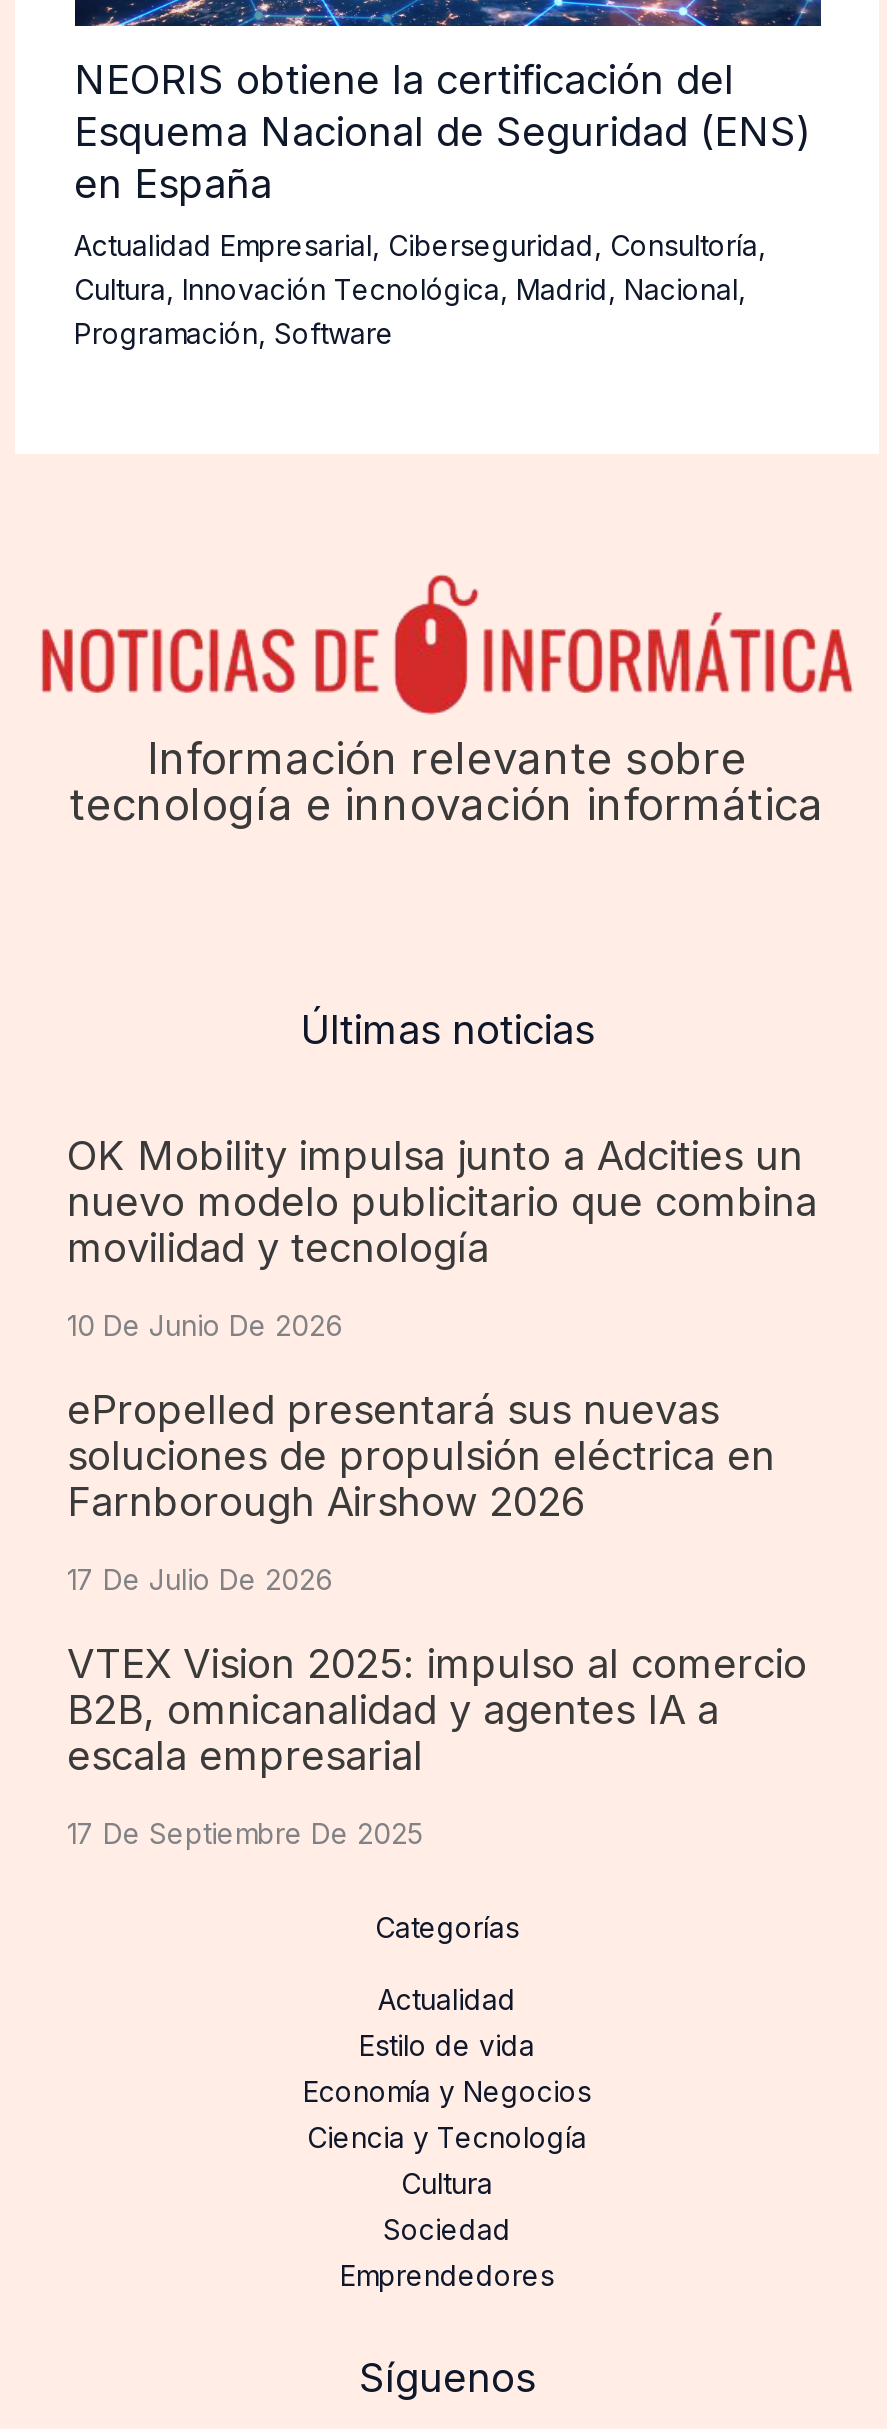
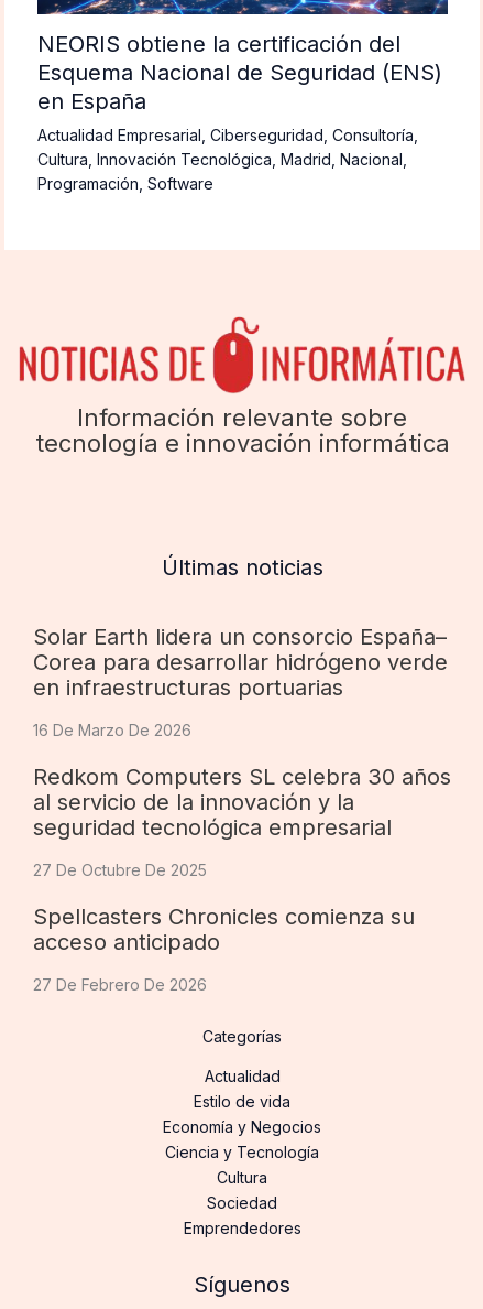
- OK Mobility impulsa junto a Adcities un
- nuevo modelo publicitario que combina
- movilidad y tecnología
+ Solar Earth lidera un consorcio España–
+ Corea para desarrollar hidrógeno verde
+ en infraestructuras portuarias

- 10 De Junio De 2026
+ 16 De Marzo De 2026

- ePropelled presentará sus nuevas
- soluciones de propulsión eléctrica en
- Farnborough Airshow 2026
+ Redkom Computers SL celebra 30 años
+ al servicio de la innovación y la
+ seguridad tecnológica empresarial

- 17 De Julio De 2026
+ 27 De Octubre De 2025

- VTEX Vision 2025: impulso al comercio
- B2B, omnicanalidad y agentes IA a
- escala empresarial
+ Spellcasters Chronicles comienza su
+ acceso anticipado

- 17 De Septiembre De 2025
+ 27 De Febrero De 2026
